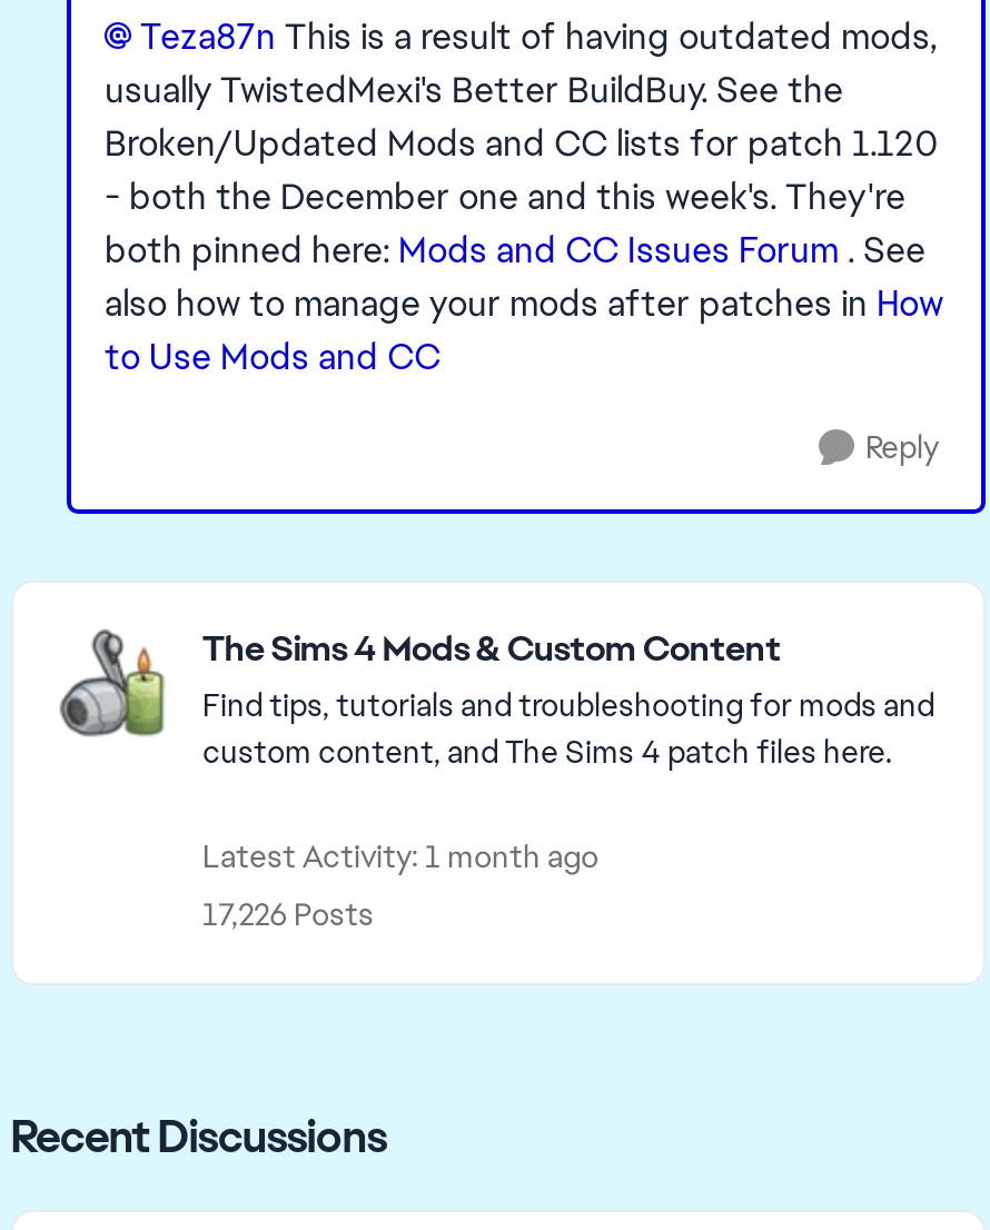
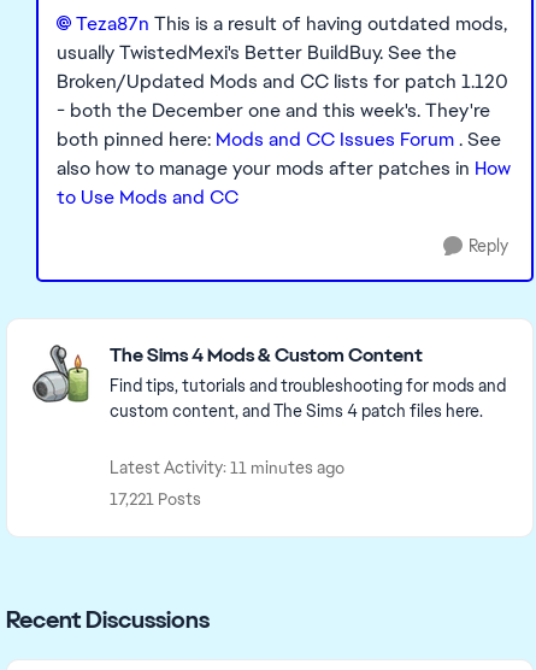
- Latest Activity: 1 month ago
+ Latest Activity: 11 minutes ago

- 17,226 Posts
+ 17,221 Posts
